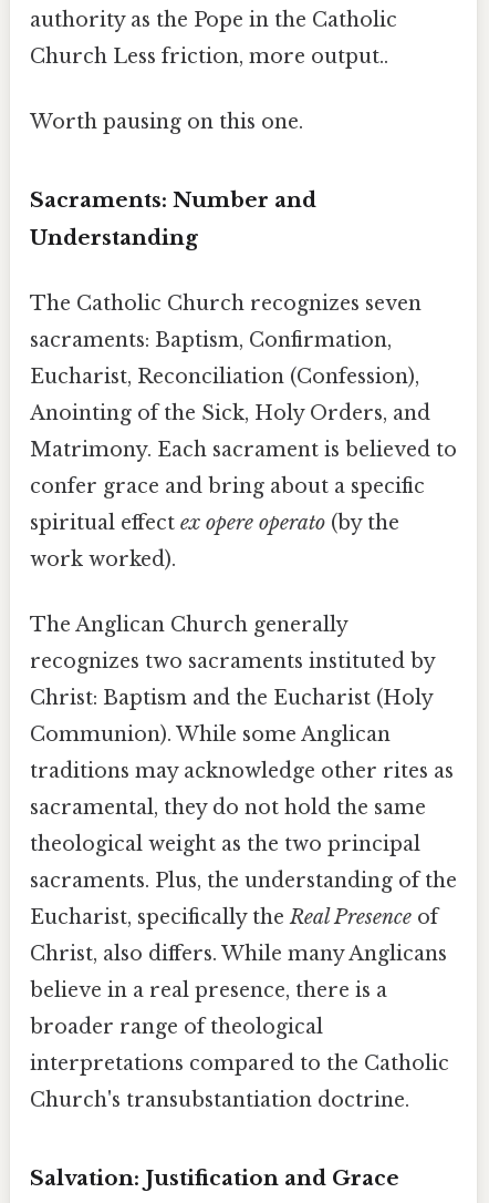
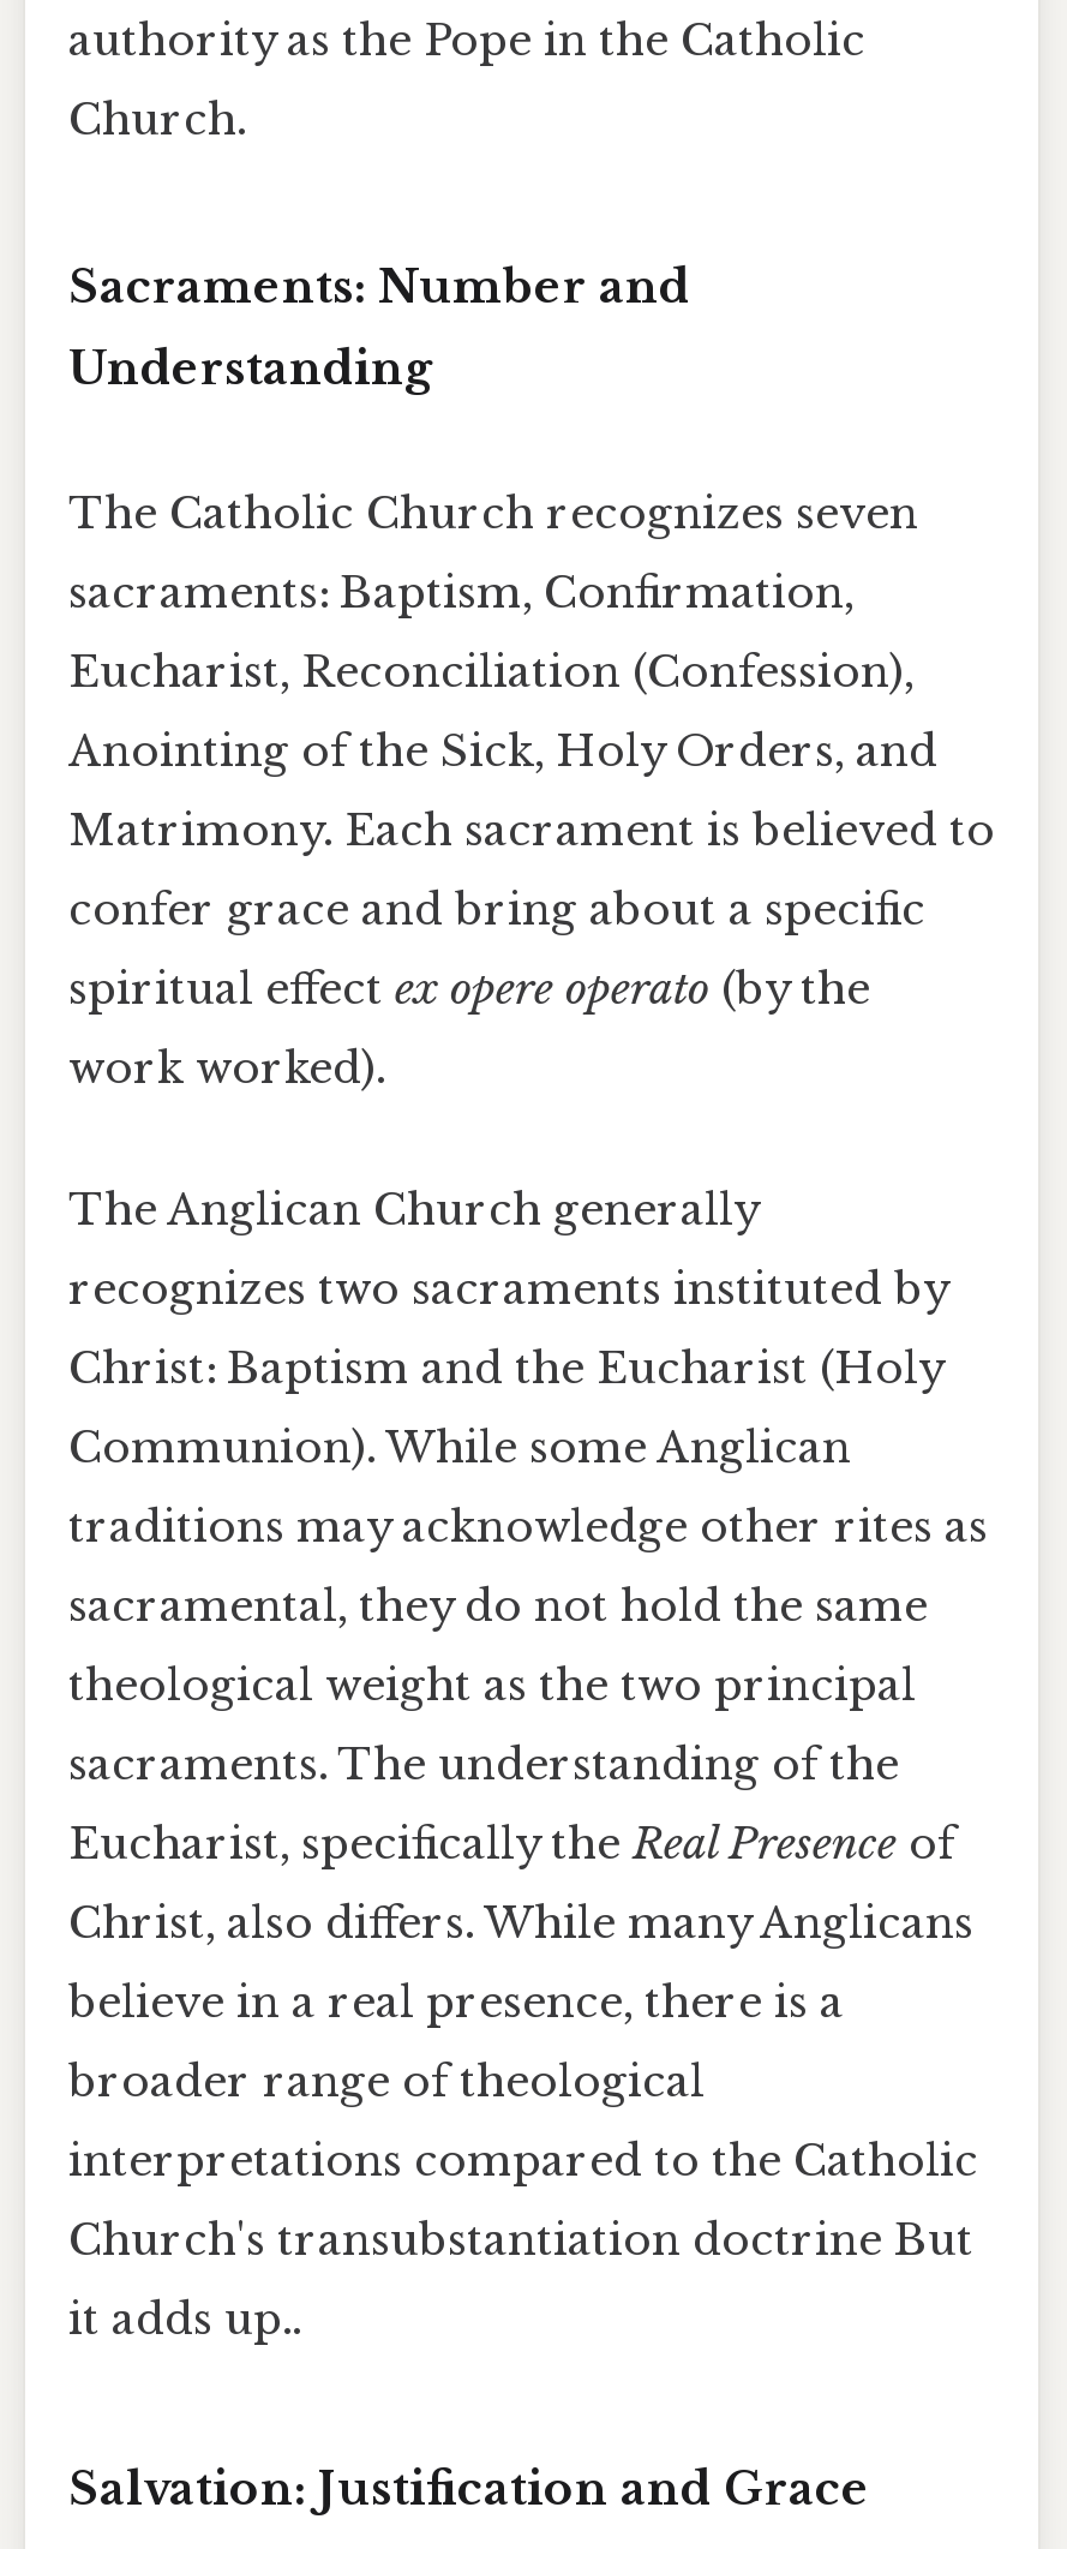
- Church Less friction, more output..
- Worth pausing on this one.
+ Church.

moved up: Sacraments: Number and | Understanding | The Catholic Church recognizes seven | ... | sacramental, they do not hold the same | theological weight as the two principal

- sacraments. Plus, the understanding of the
+ sacraments. The understanding of the

moved up: Eucharist, specifically the Real Presence of | Christ, also differs. While many Anglicans | believe in a real presence, there is a | broader range of theological | interpretations compared to the Catholic

- Church's transubstantiation doctrine.
+ Church's transubstantiation doctrine But
+ it adds up..
